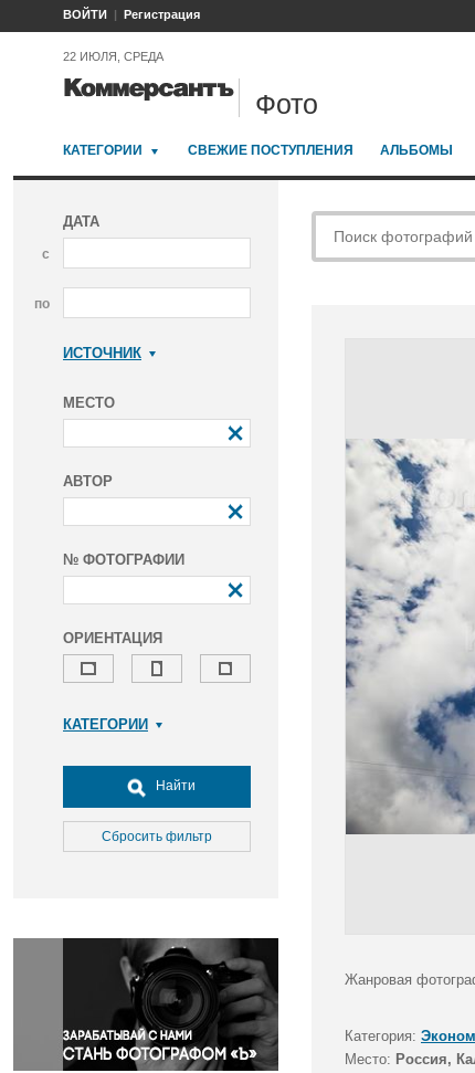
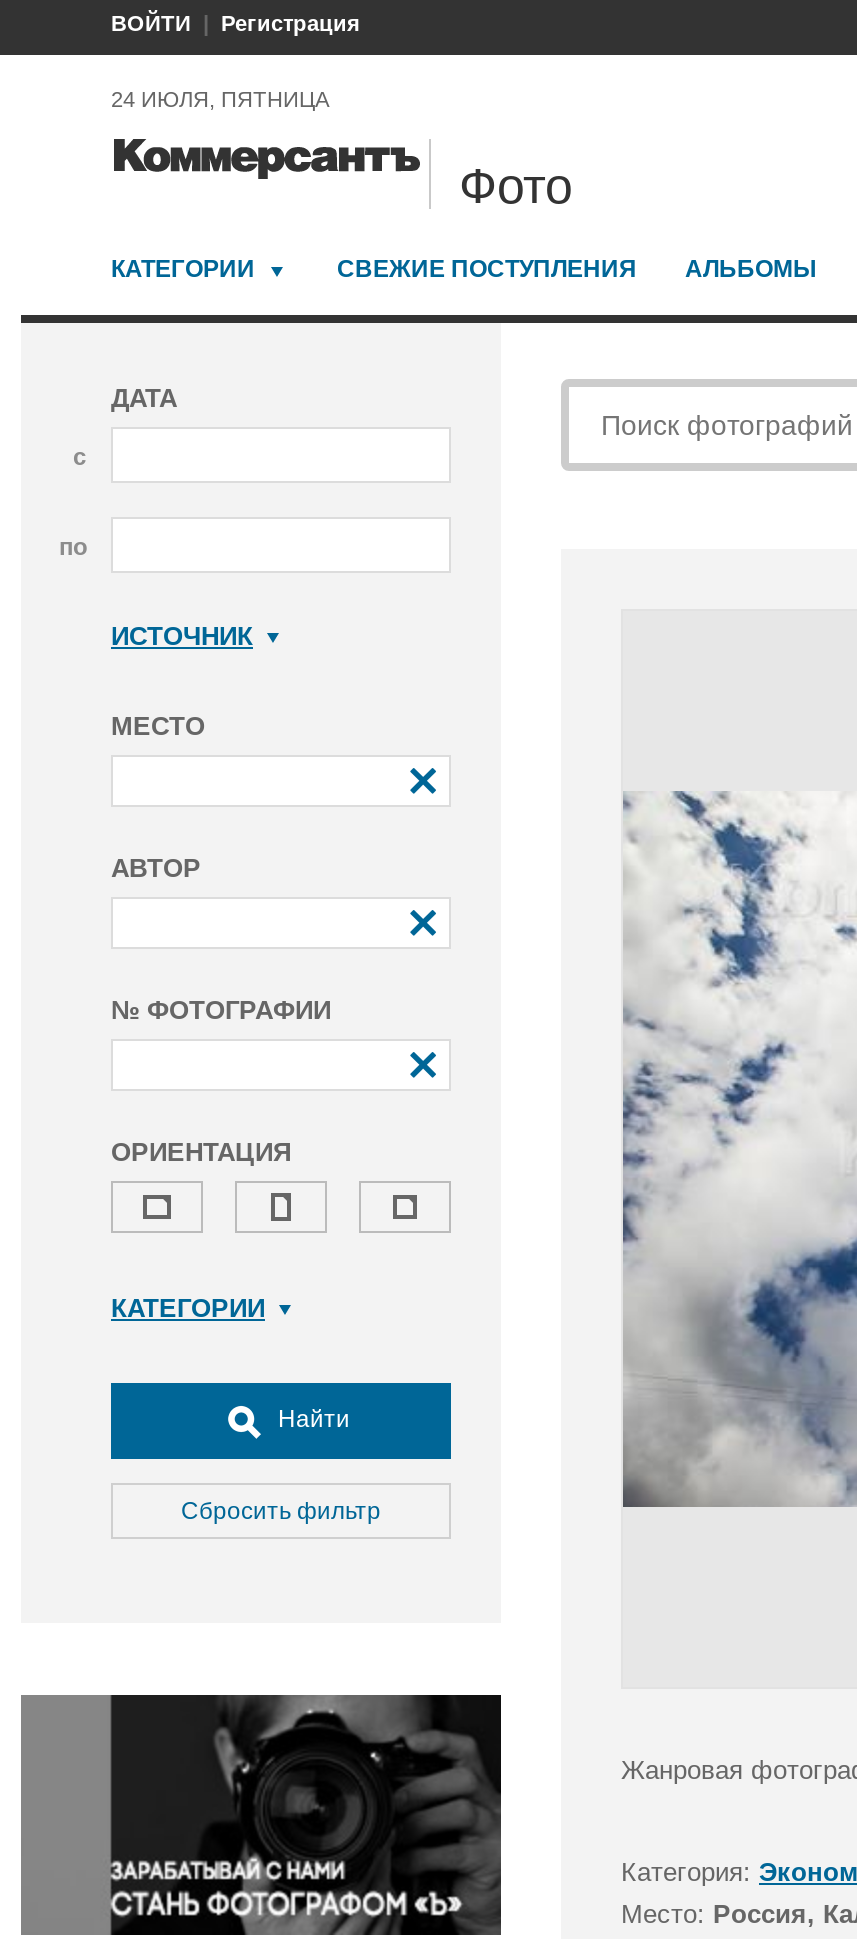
- 22 ИЮЛЯ, СРЕДА
+ 24 ИЮЛЯ, ПЯТНИЦА
